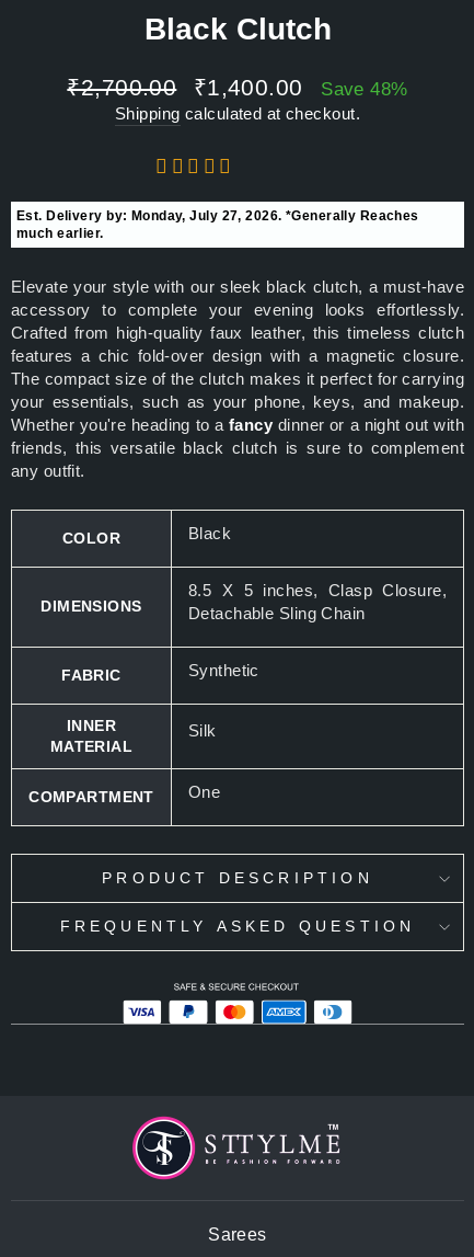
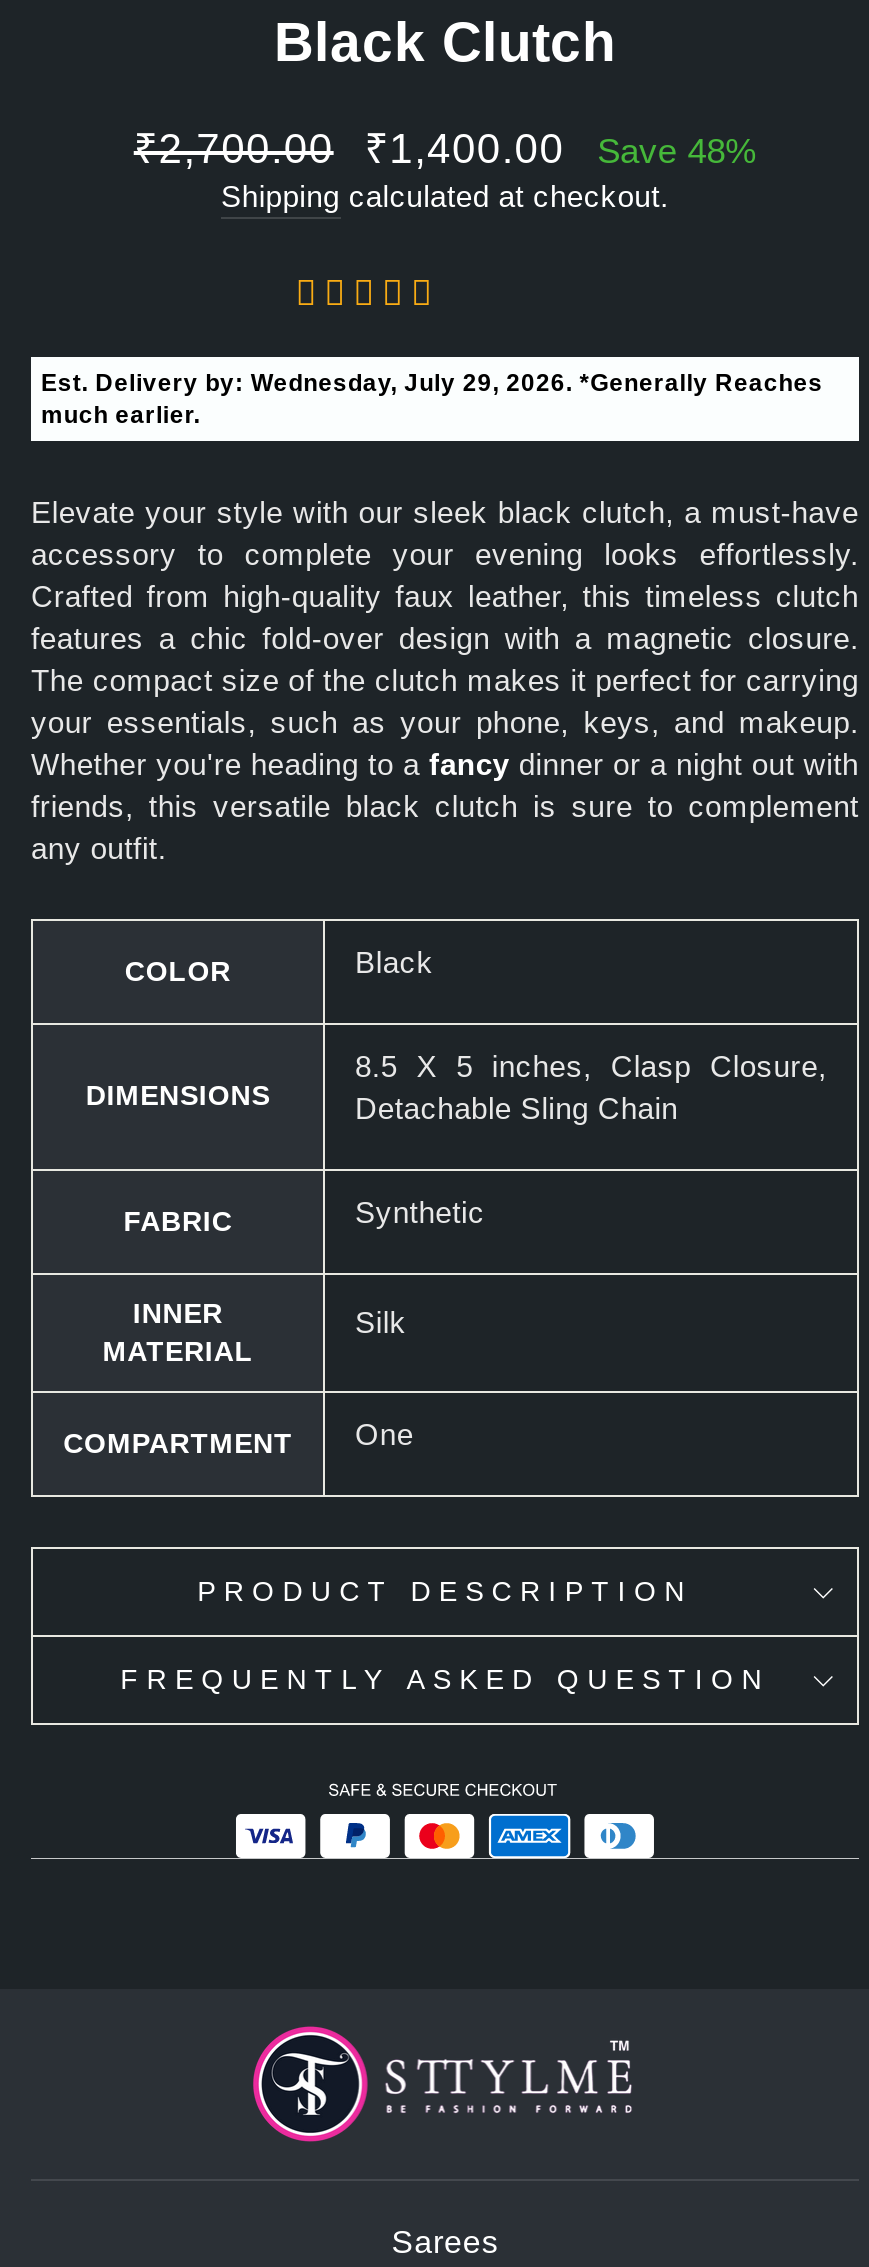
- Est. Delivery by: Monday, July 27, 2026. *Generally Reaches
+ Est. Delivery by: Wednesday, July 29, 2026. *Generally Reaches
